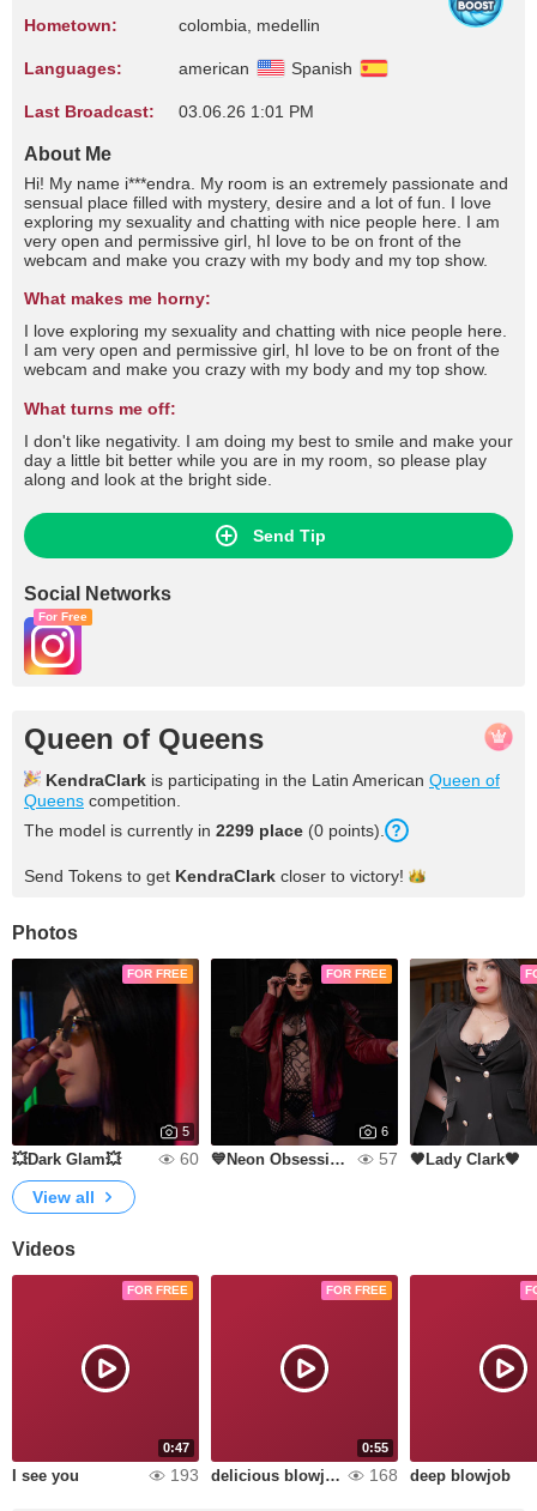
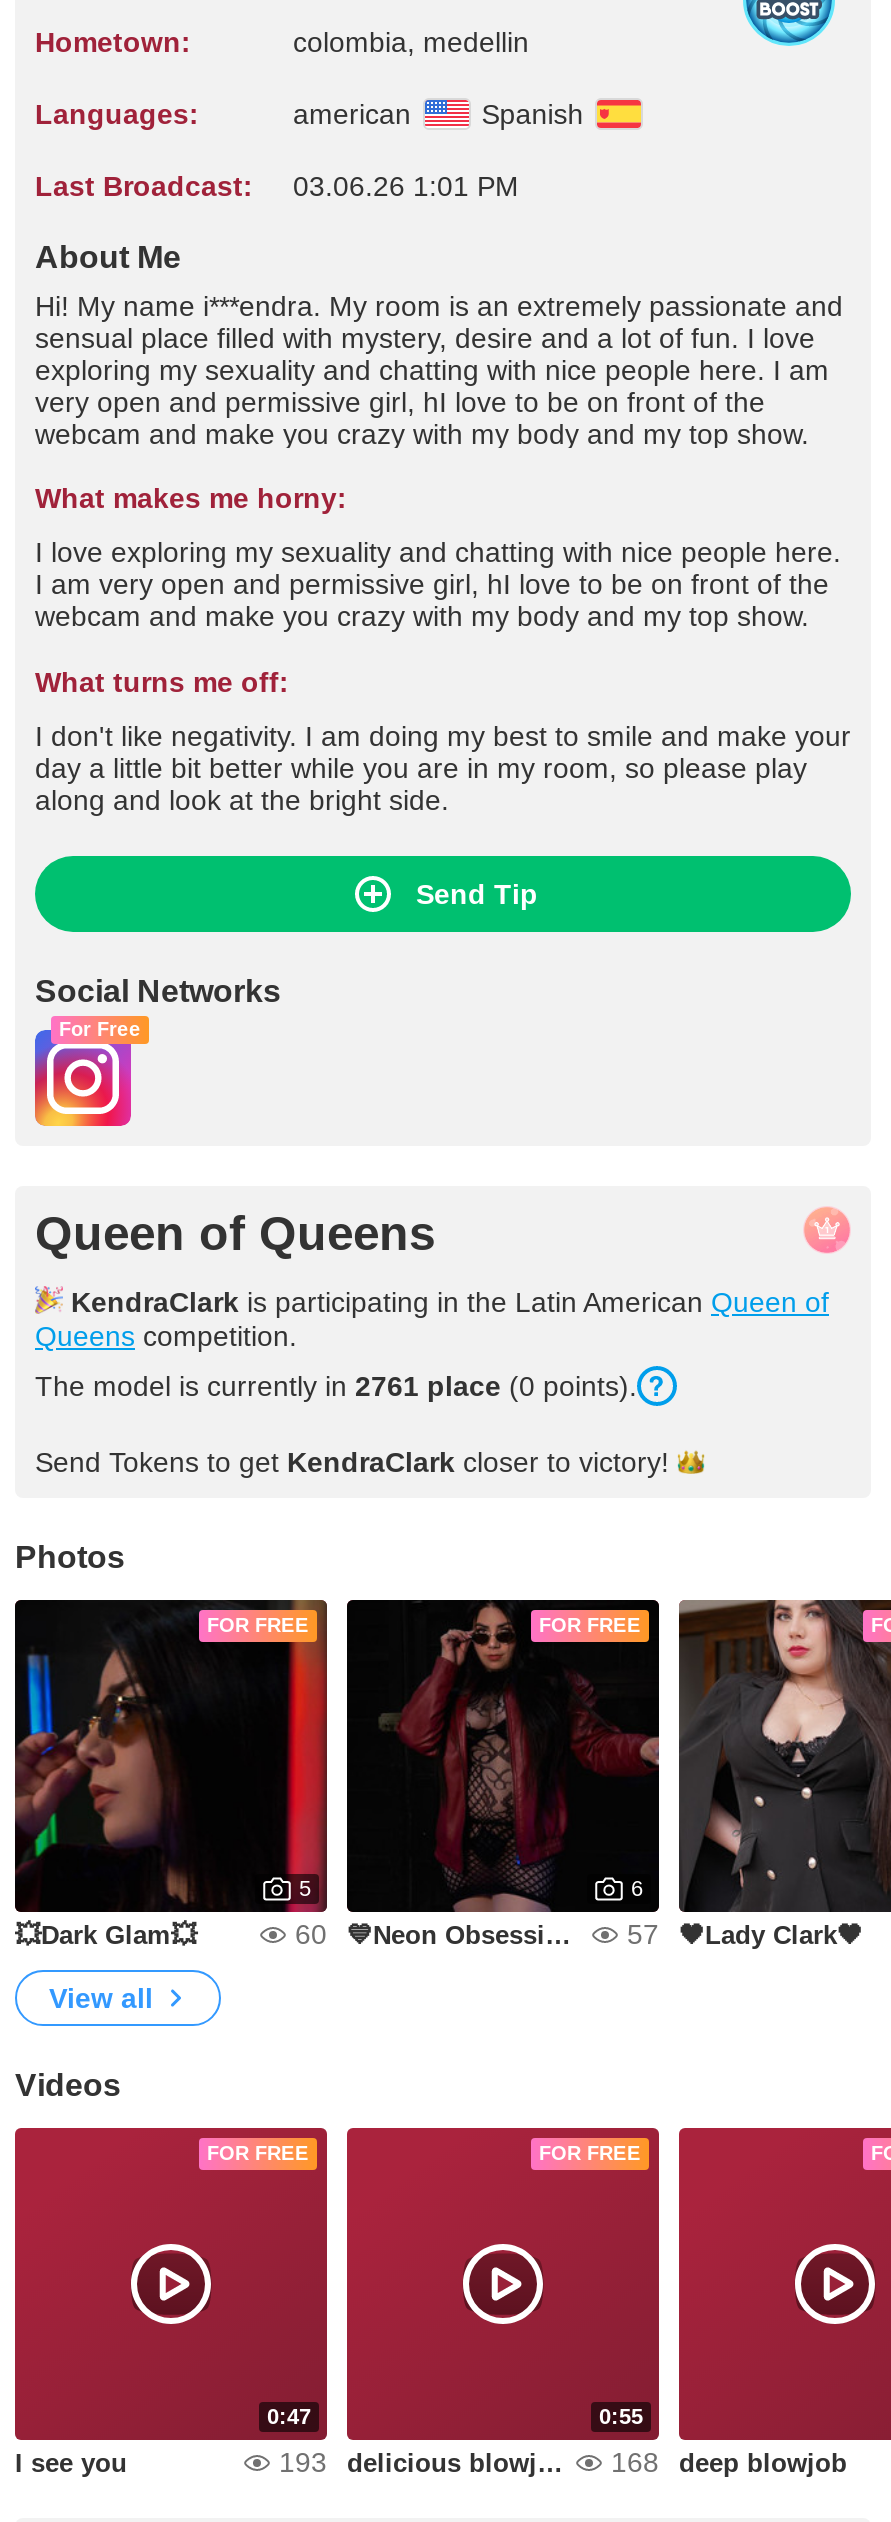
- The model is currently in 2299 place (0 points).
+ The model is currently in 2761 place (0 points).
